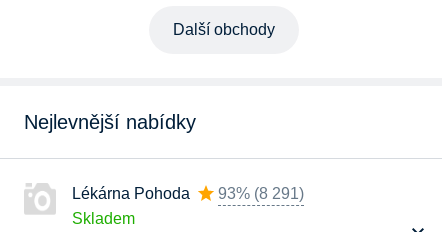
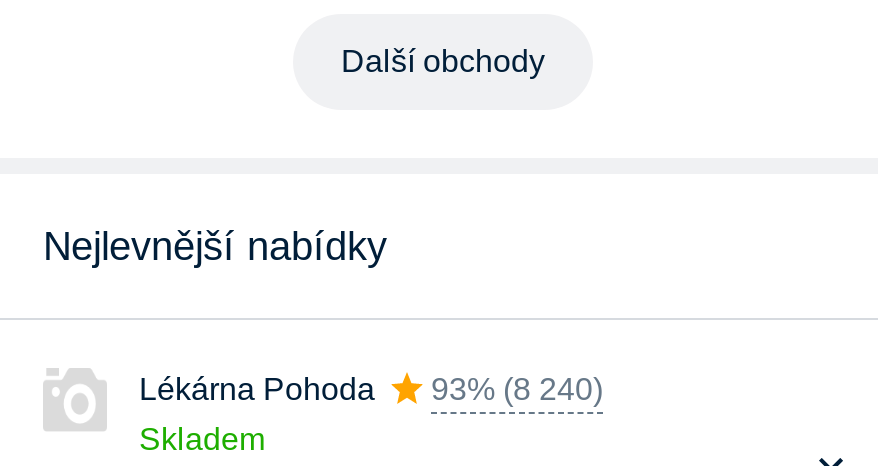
- Lékárna Pohoda 93% (8 291)
+ Lékárna Pohoda 93% (8 240)
